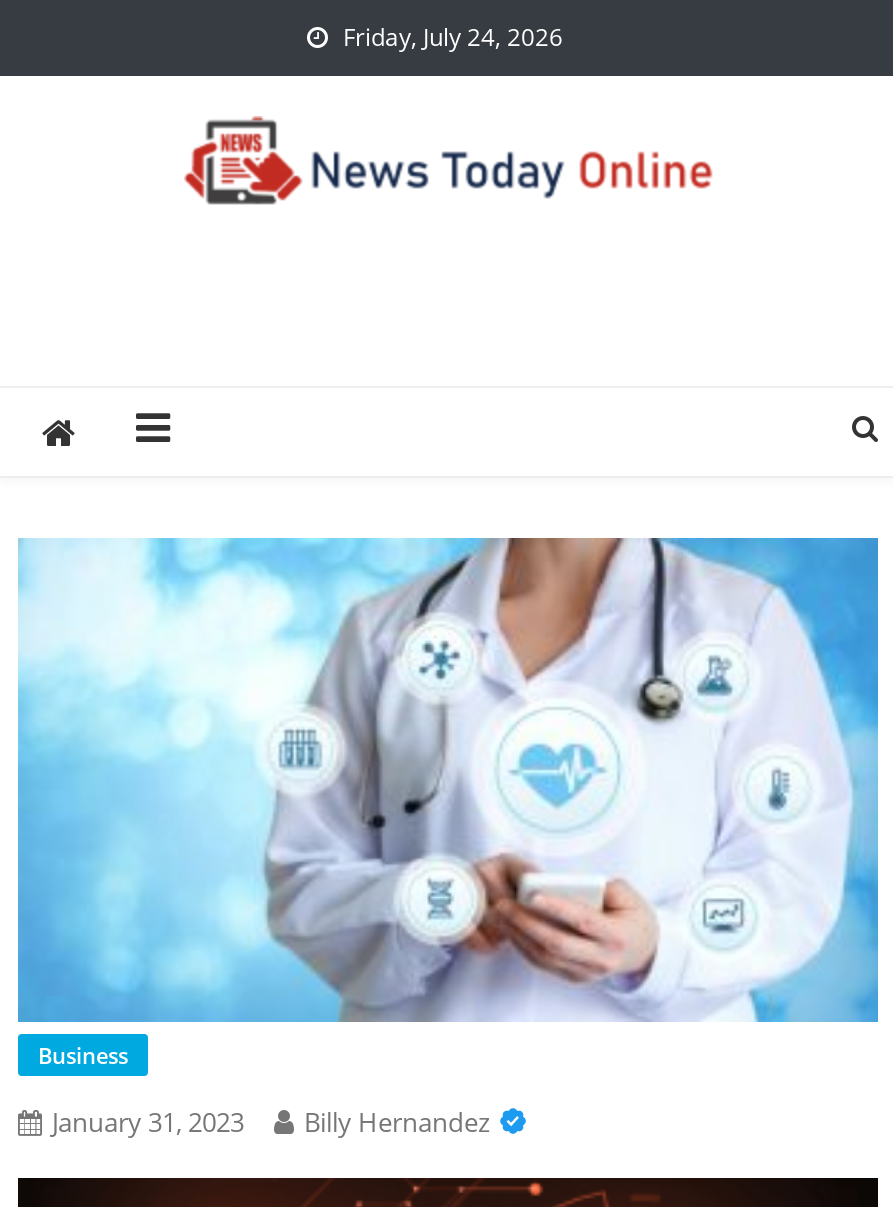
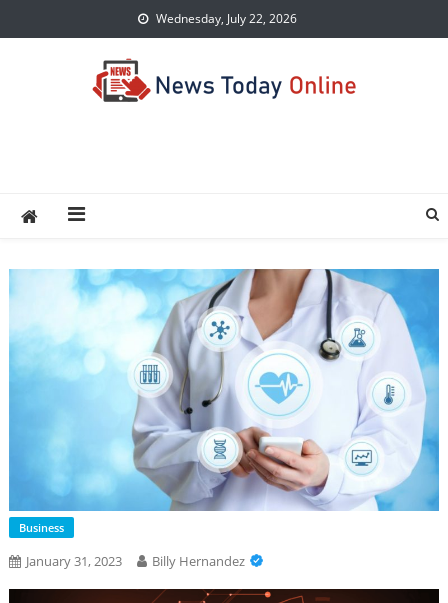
- Friday, July 24, 2026
+ Wednesday, July 22, 2026
